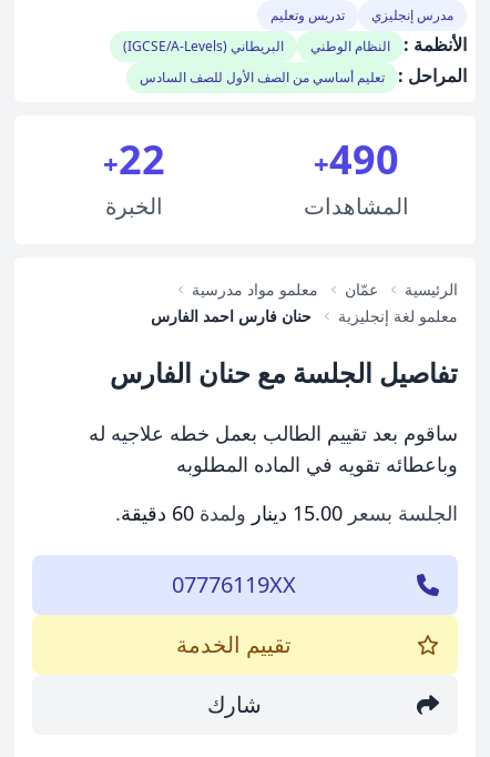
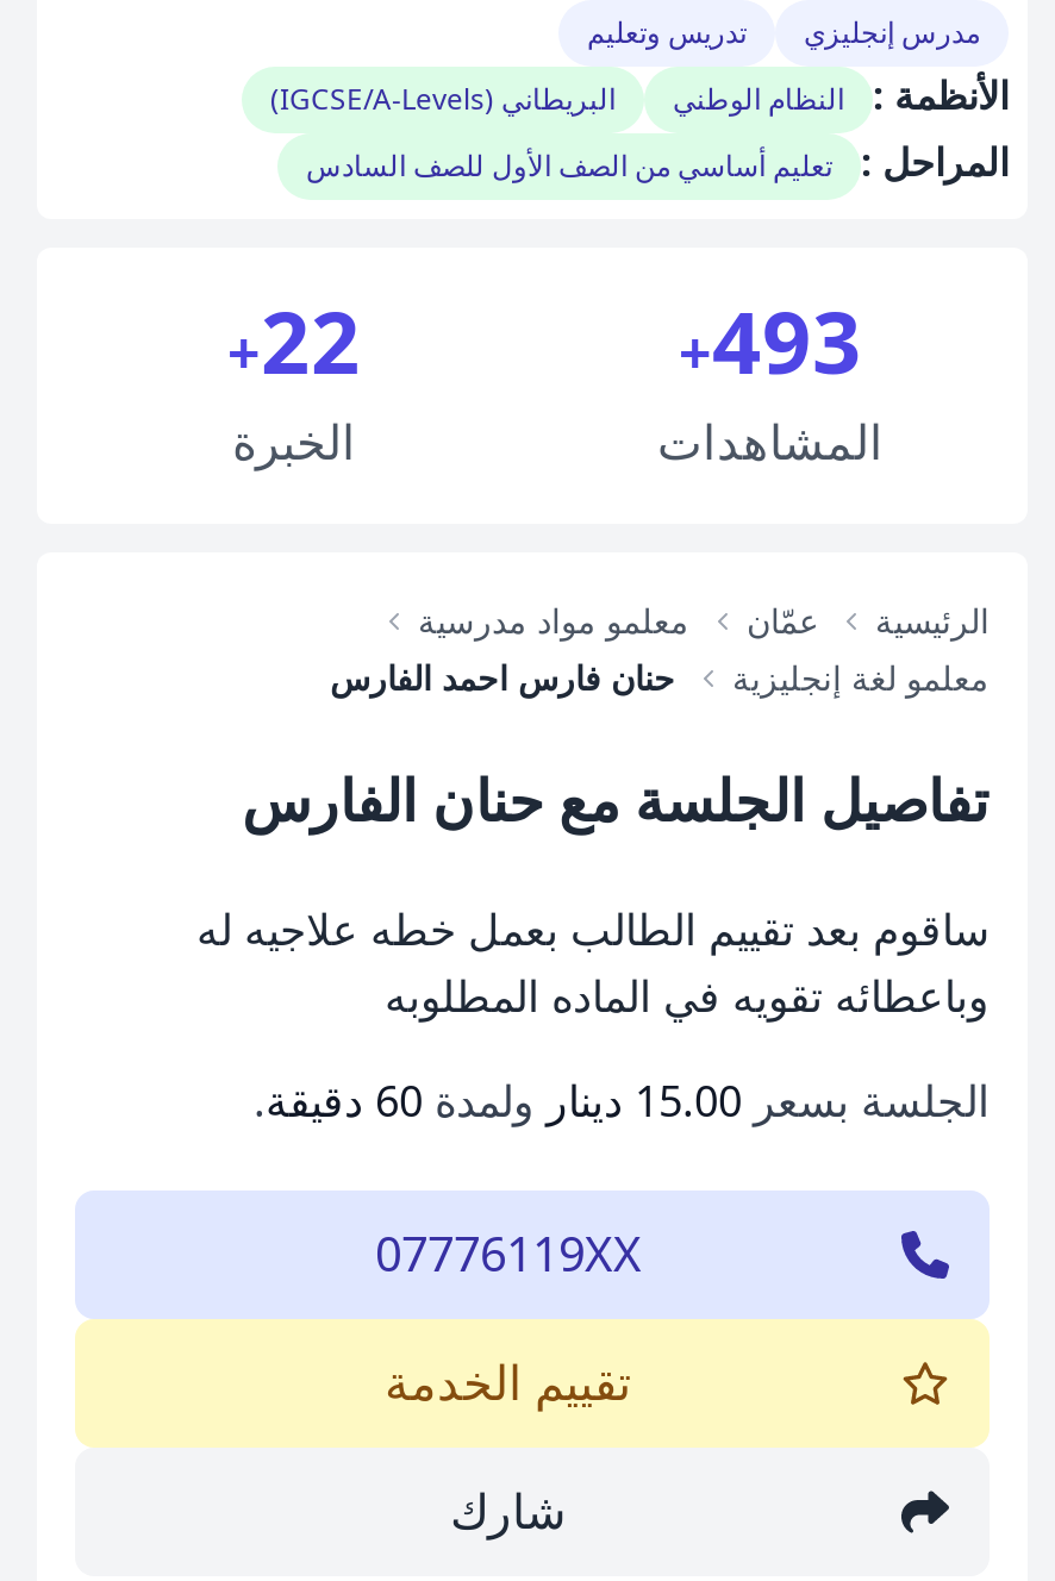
- 490
+ 493
